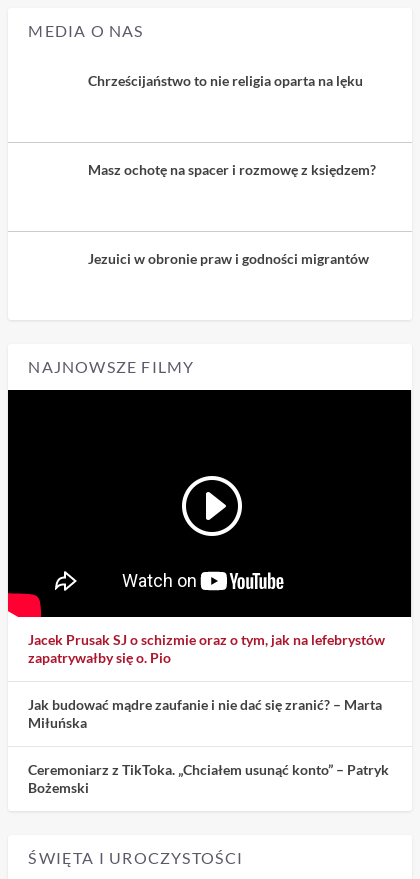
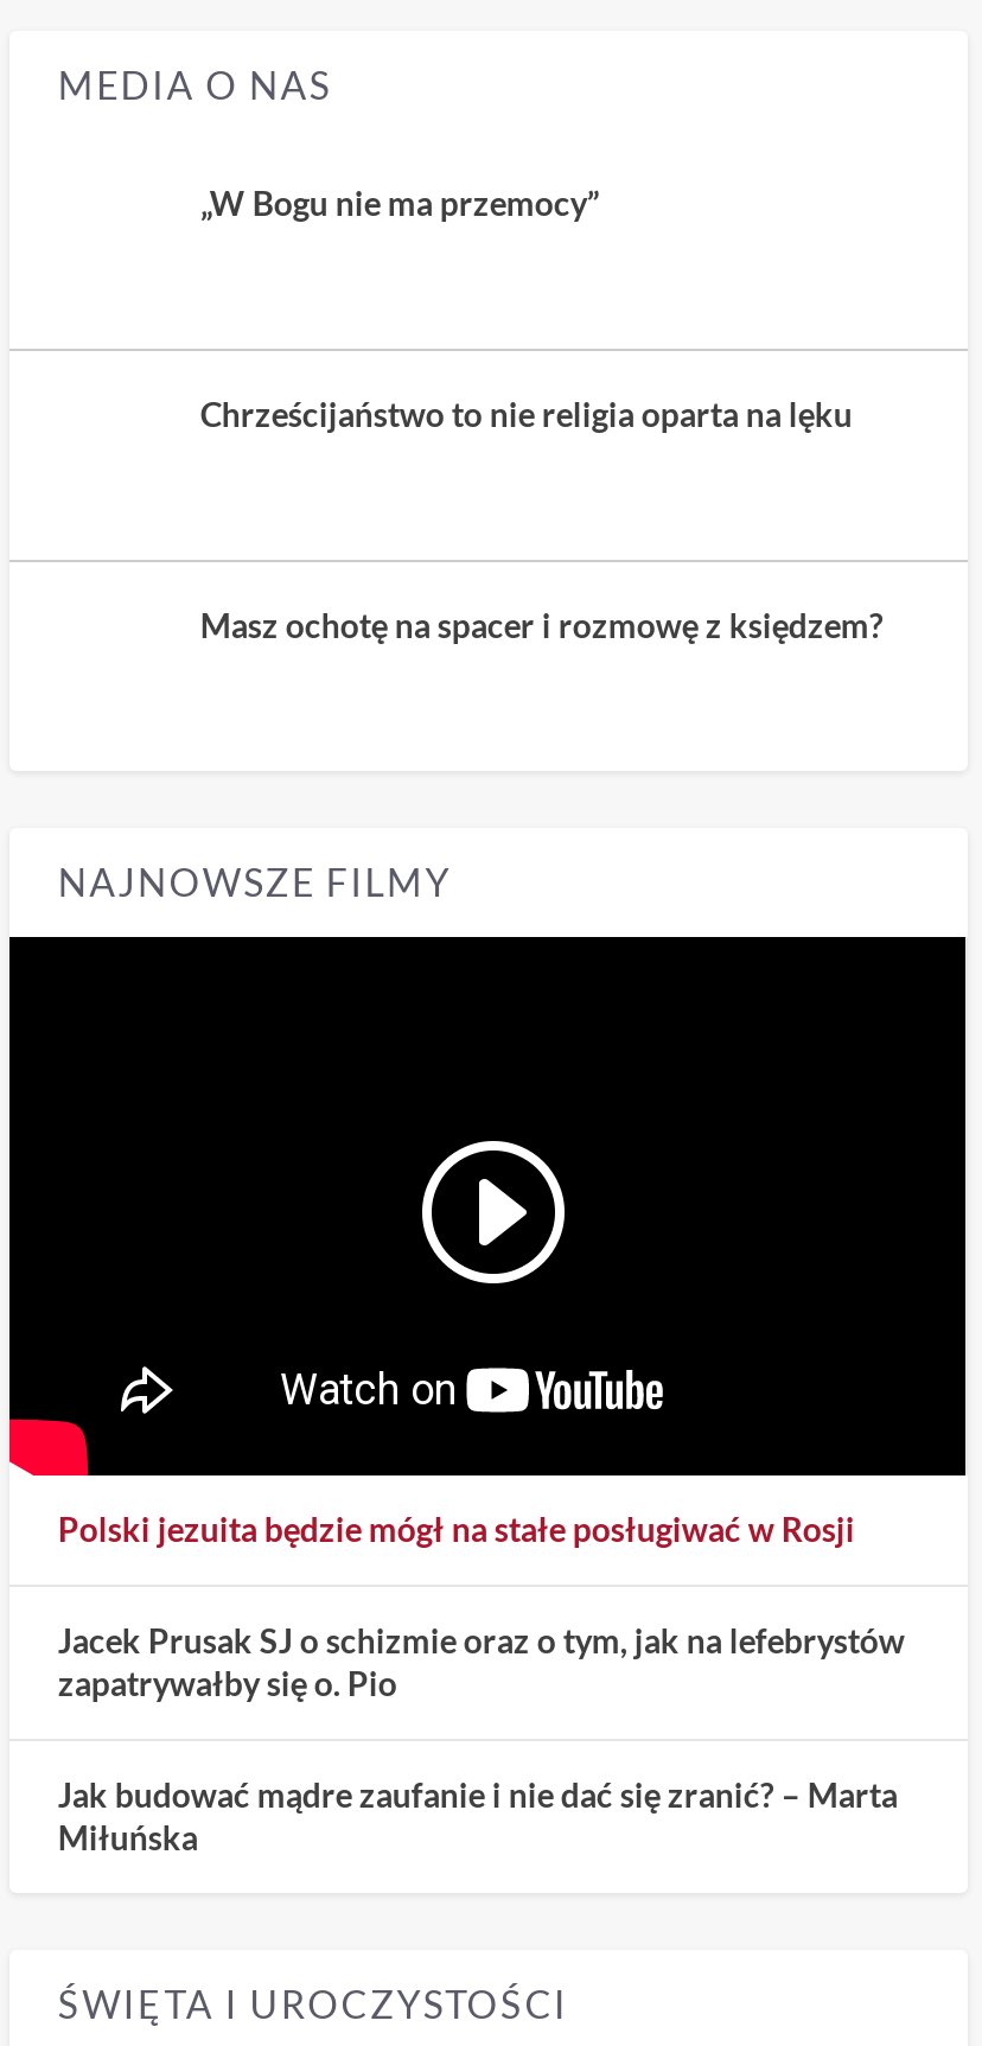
+ „W Bogu nie ma przemocy”

moved down: Chrześcijaństwo to nie religia oparta na lęku | Masz ochotę na spacer i rozmowę z księdzem?

- Jezuici w obronie praw i godności migrantów

+ Polski jezuita będzie mógł na stałe posługiwać w Rosji

moved down: Jacek Prusak SJ o schizmie oraz o tym, jak na lefebrystów | zapatrywałby się o. Pio | Jak budować mądre zaufanie i nie dać się zranić? – Marta | Miłuńska

- Ceremoniarz z TikToka. „Chciałem usunąć konto” – Patryk
- Bożemski
